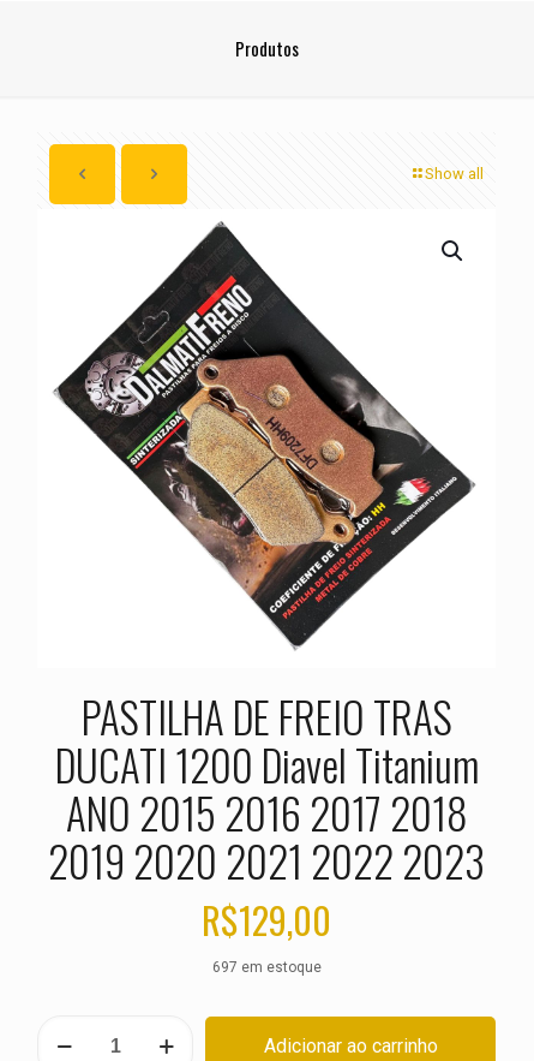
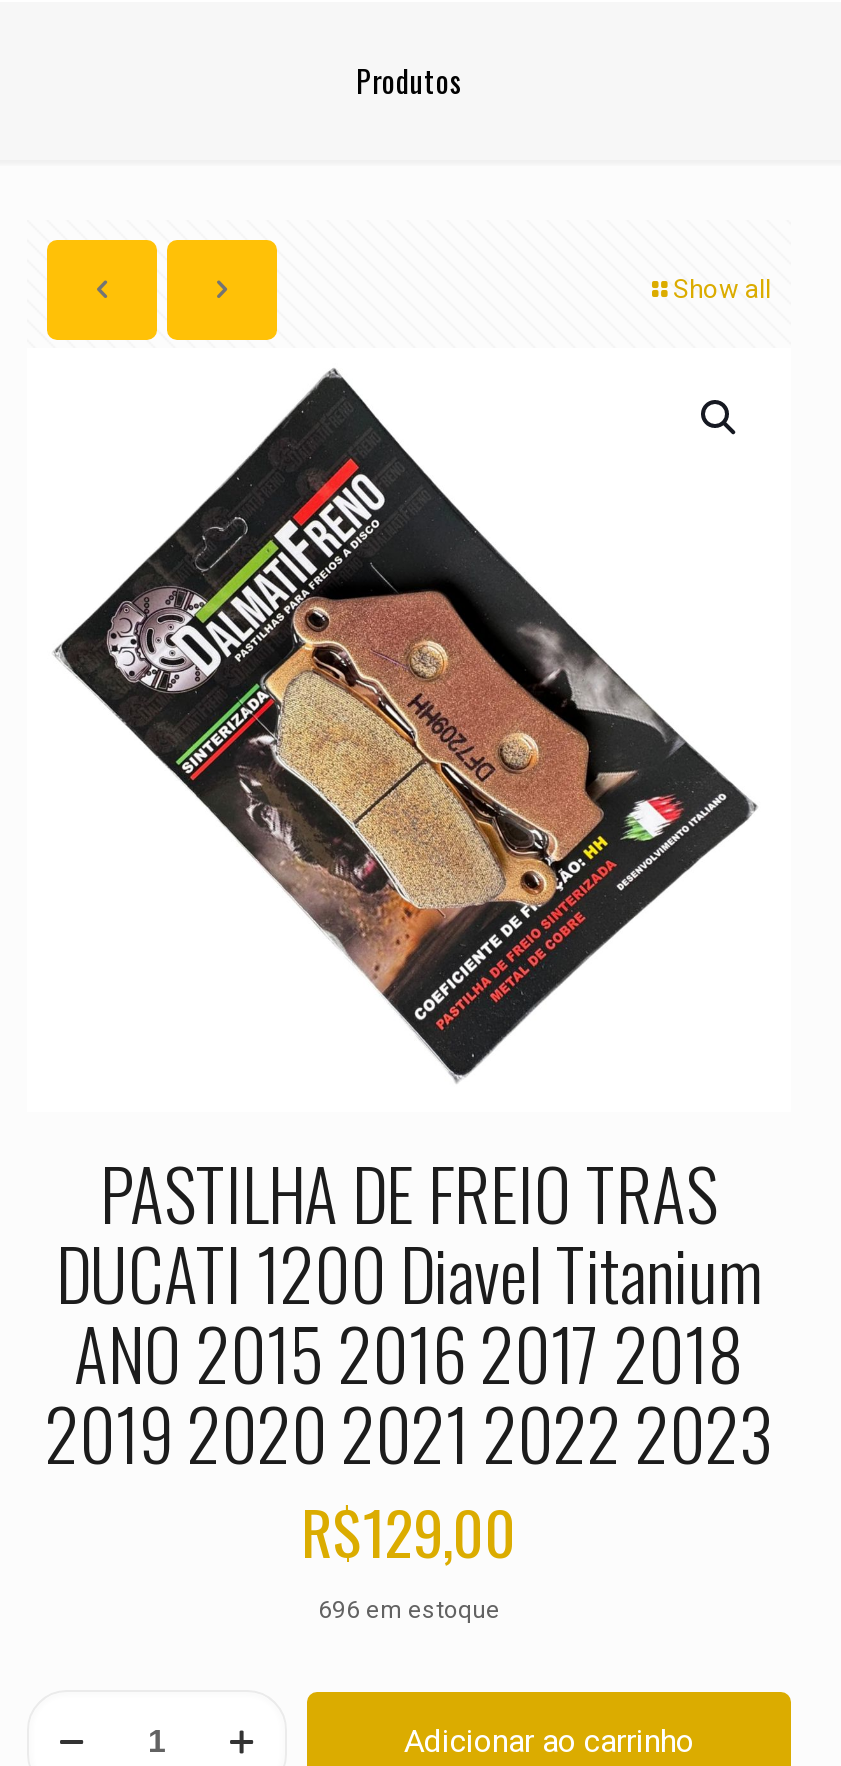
- 697 em estoque
+ 696 em estoque
